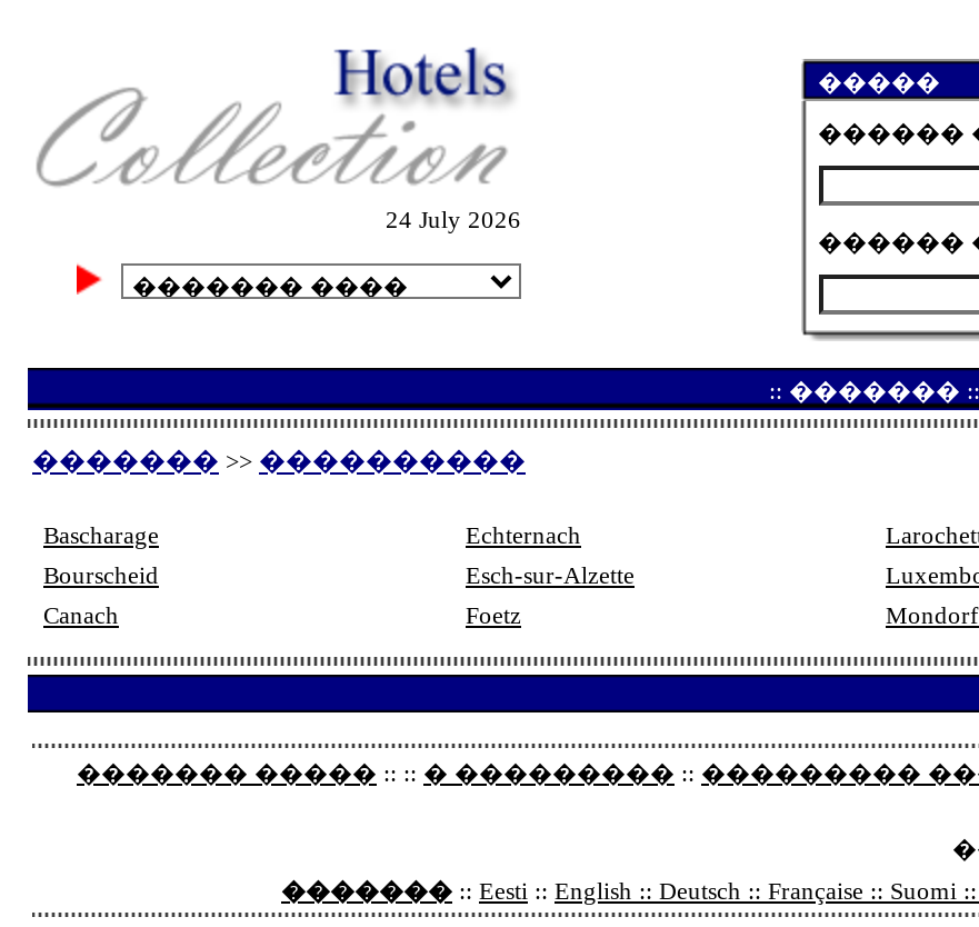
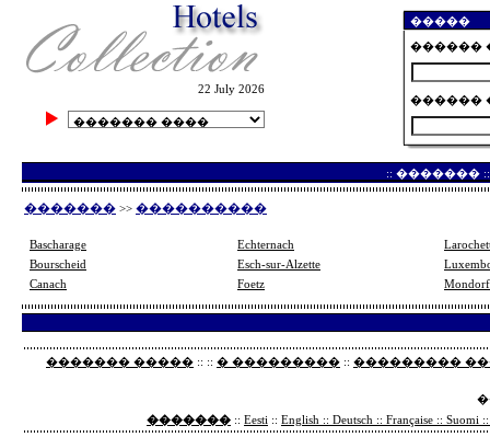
- 24 July 2026
+ 22 July 2026
